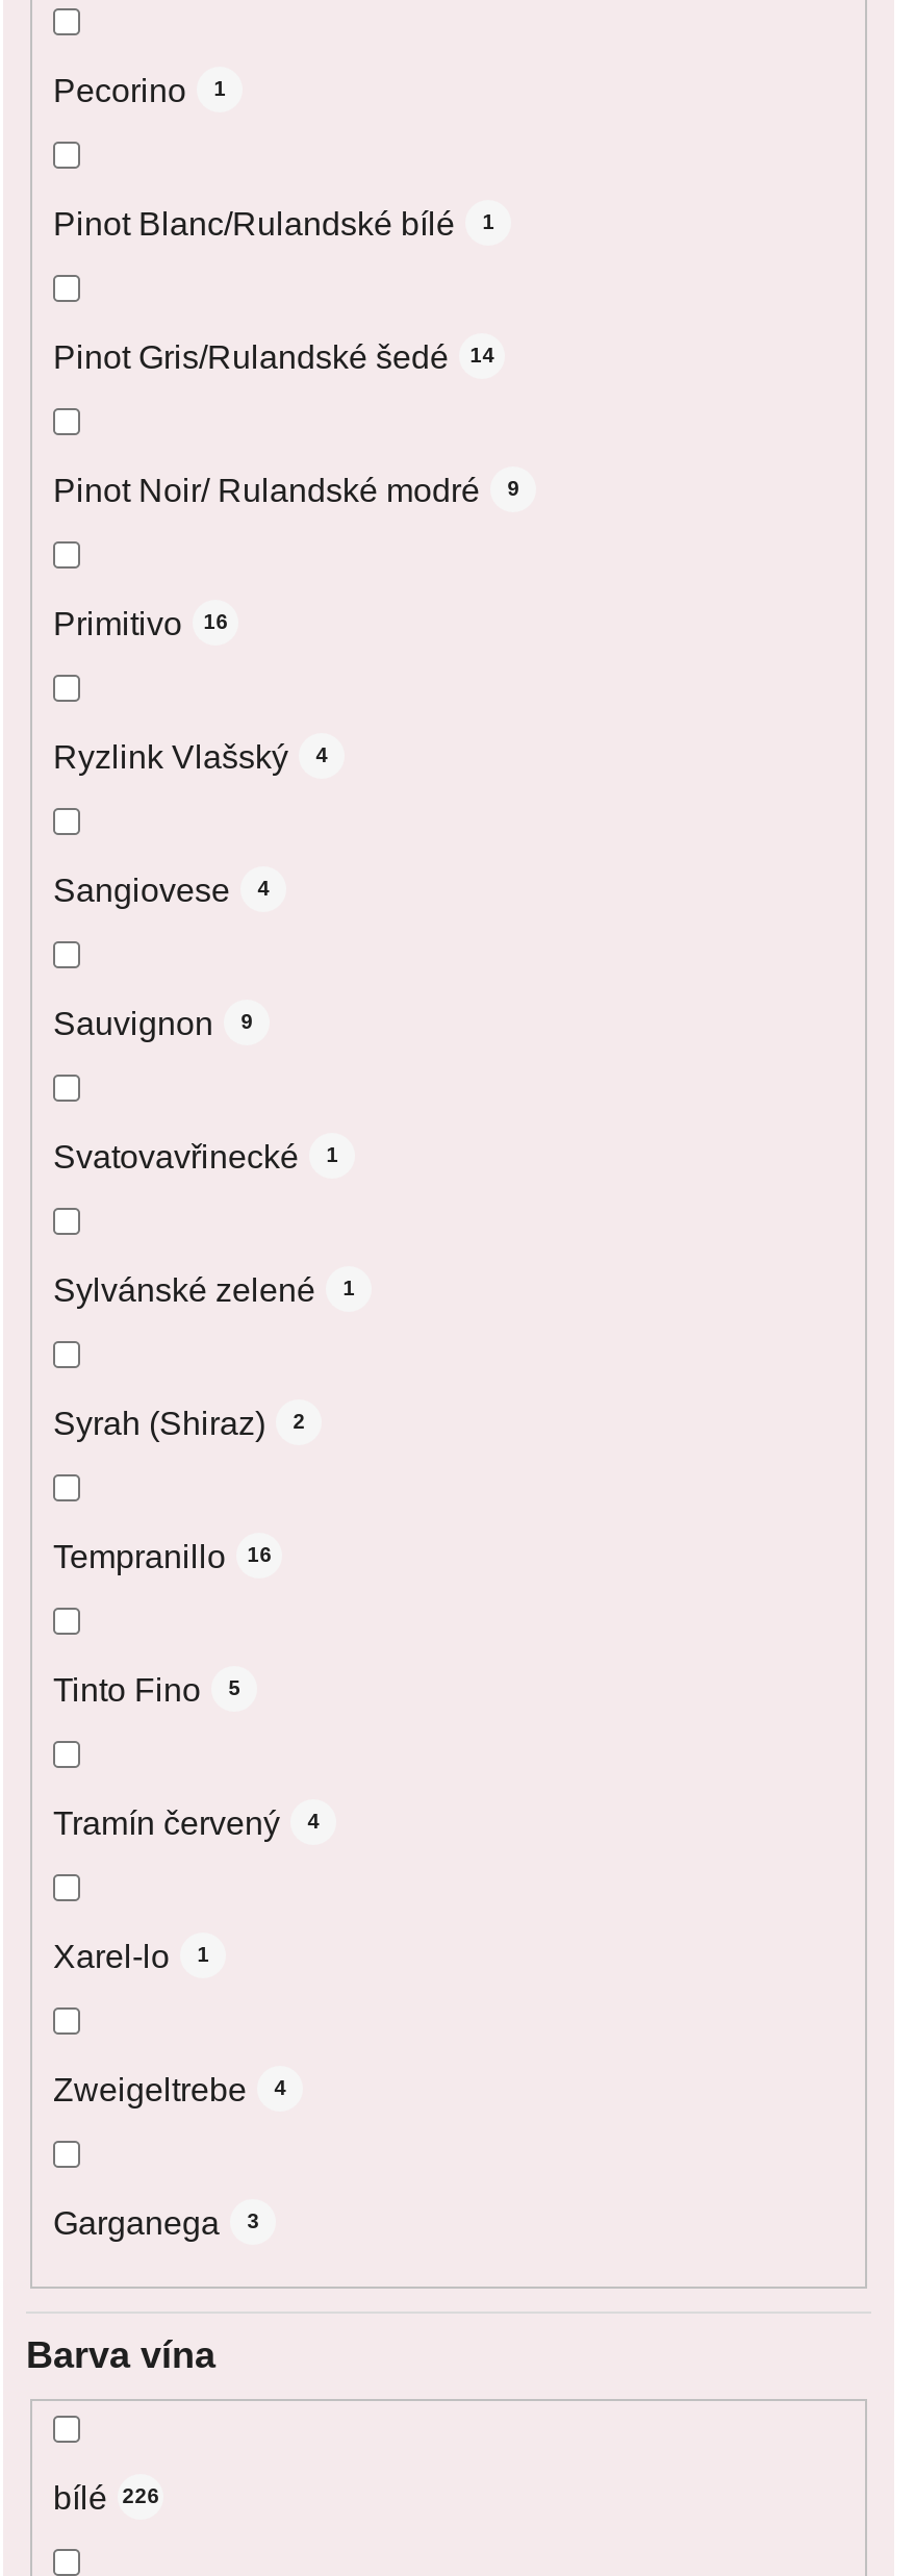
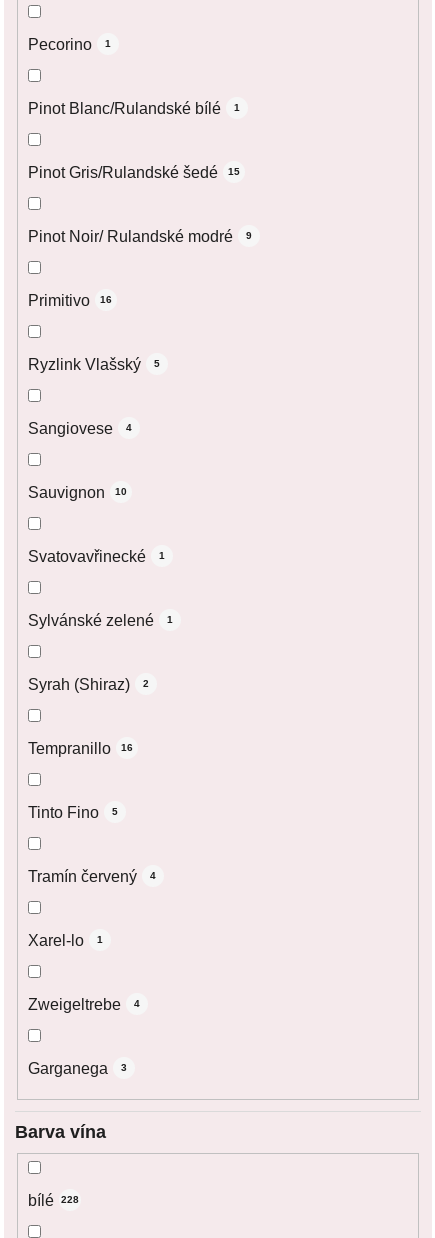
- Pinot Gris/Rulandské šedé 14
+ Pinot Gris/Rulandské šedé 15

- Ryzlink Vlašský 4
+ Ryzlink Vlašský 5

- Sauvignon 9
+ Sauvignon 10

- bílé 226
+ bílé 228
